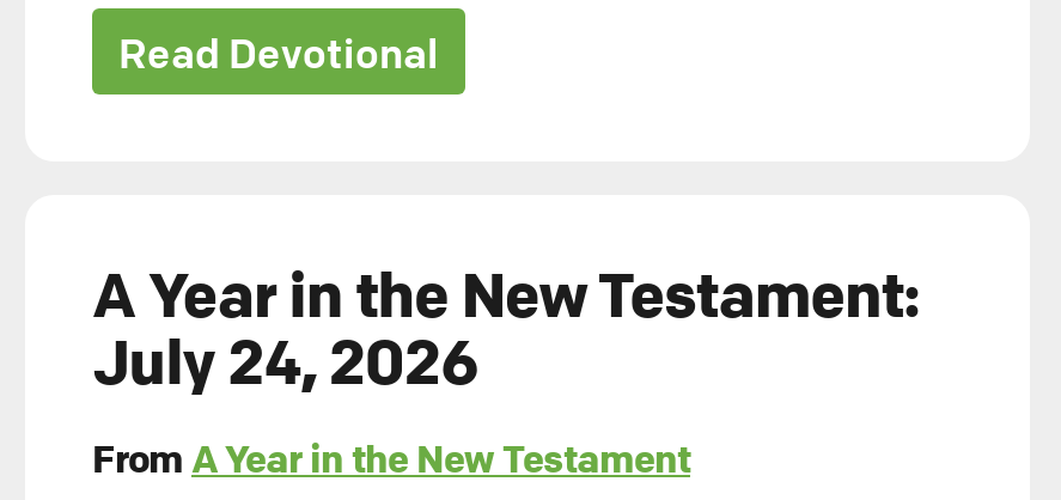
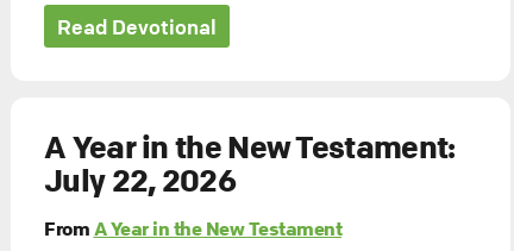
- July 24, 2026
+ July 22, 2026
